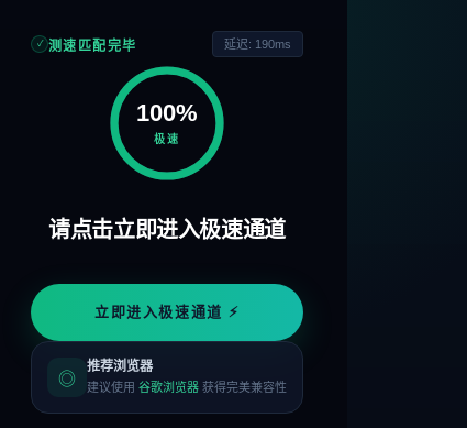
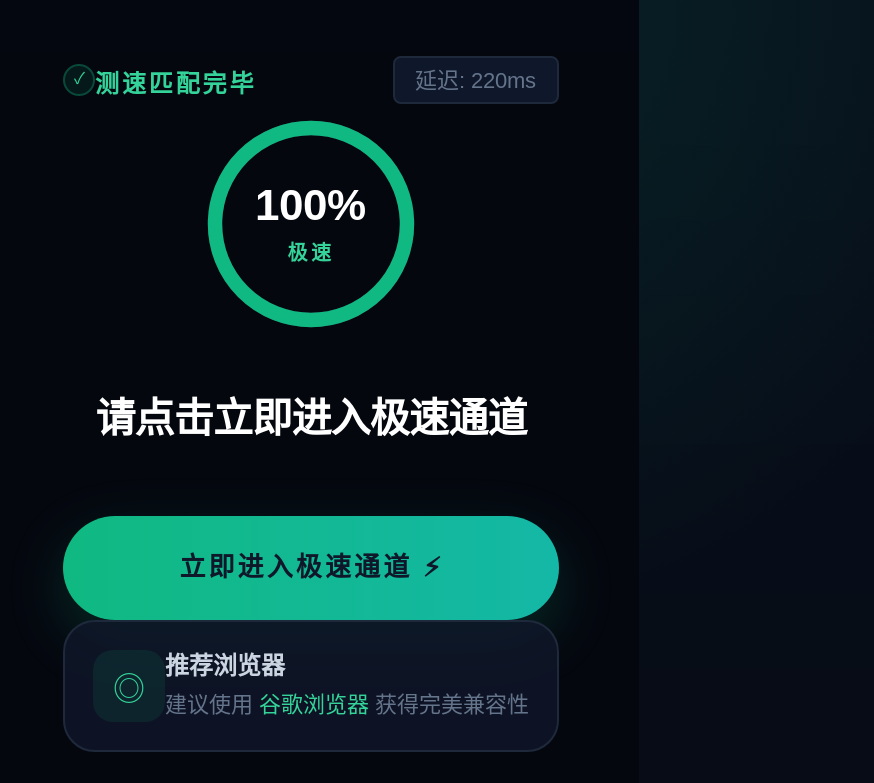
- 延迟: 190ms
+ 延迟: 220ms
